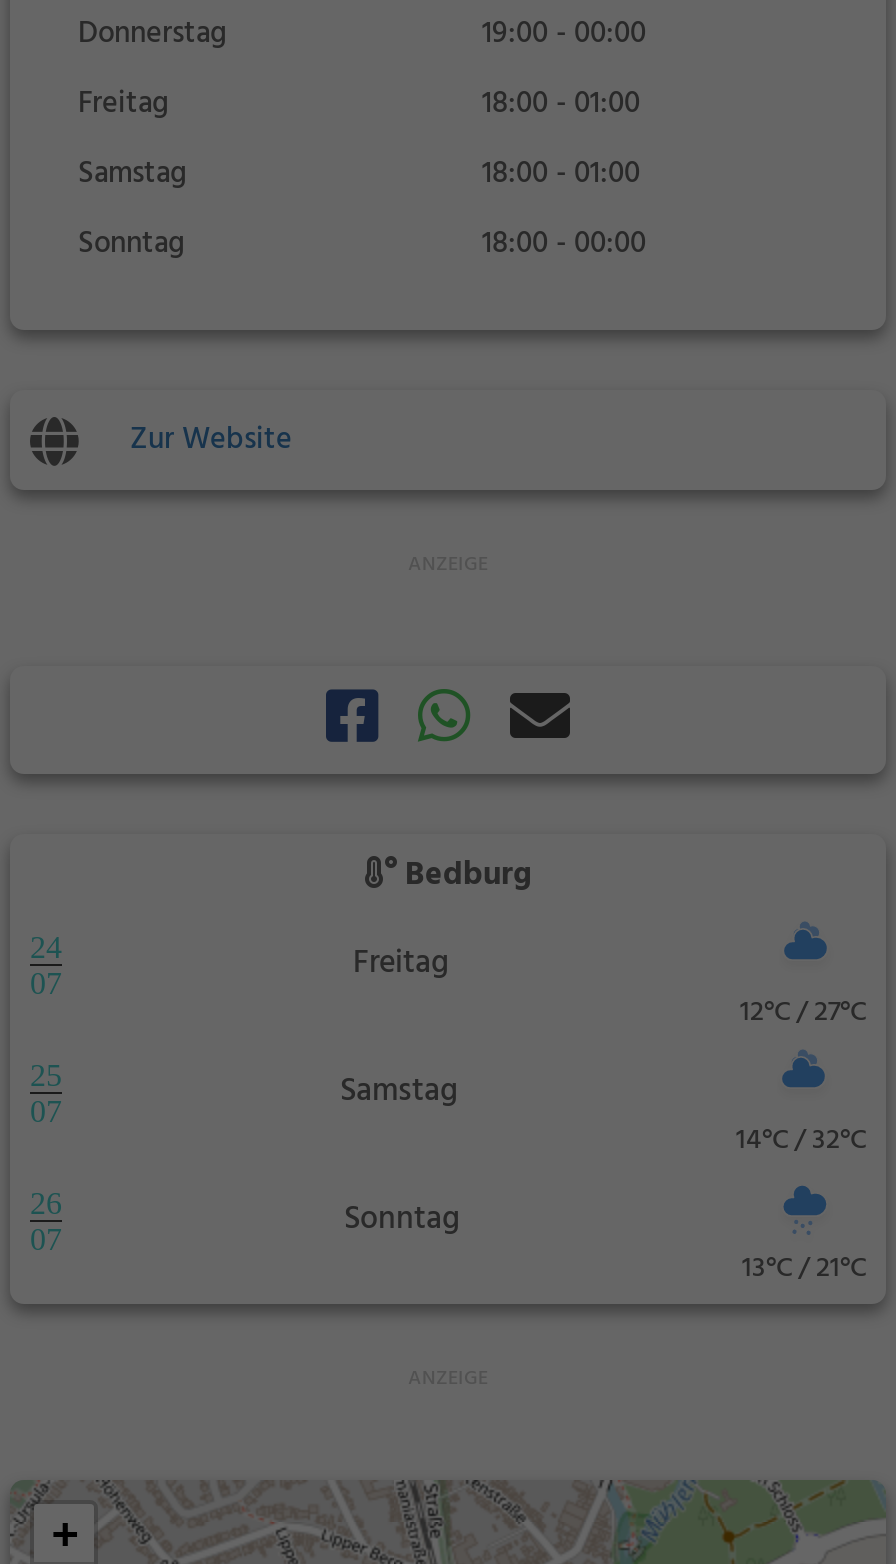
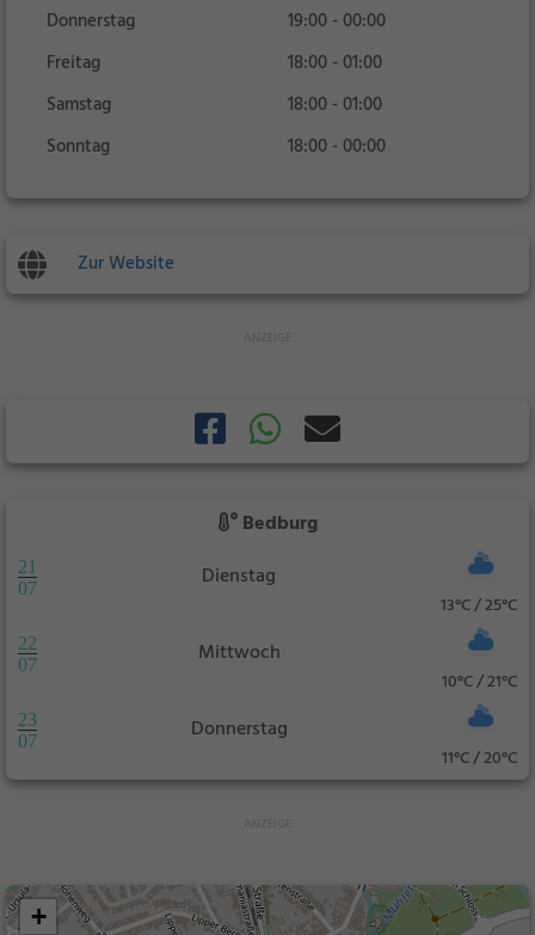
- 24
+ 21

- Freitag
- 12°C / 27°C
+ Dienstag
+ 13°C / 25°C

- 25
+ 22

- Samstag
- 14°C / 32°C
+ Mittwoch
+ 10°C / 21°C

- 26
+ 23

- Sonntag
- 13°C / 21°C
+ Donnerstag
+ 11°C / 20°C
